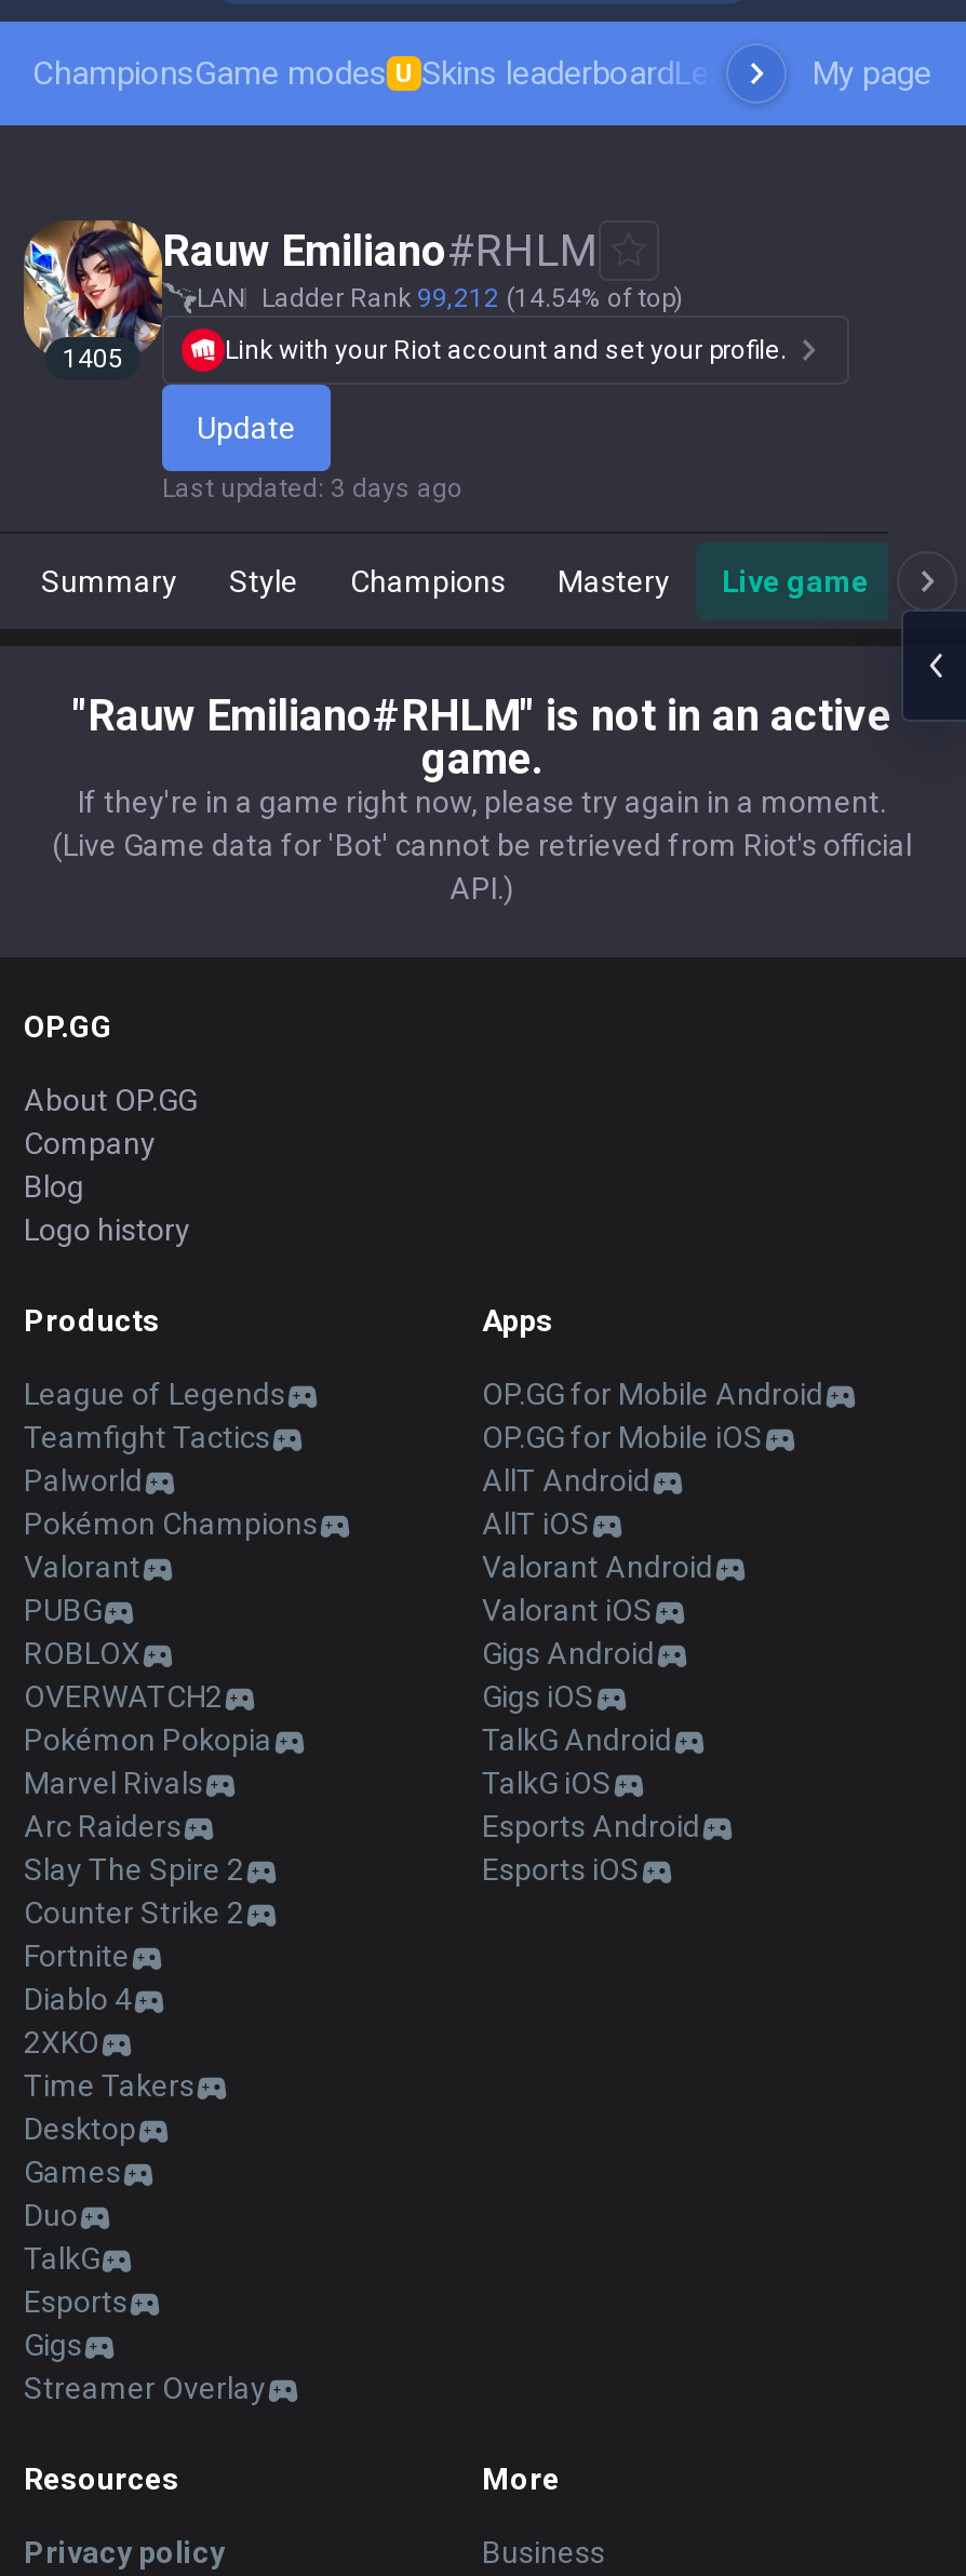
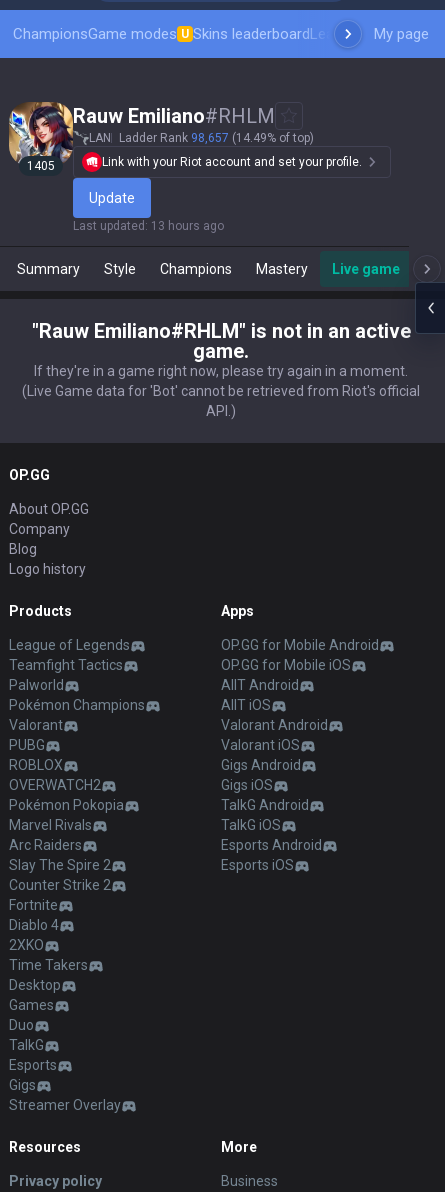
- LAN Ladder Rank 99,212 (14.54% of top)
+ LAN Ladder Rank 98,657 (14.49% of top)

- Last updated: 3 days ago
+ Last updated: 13 hours ago
